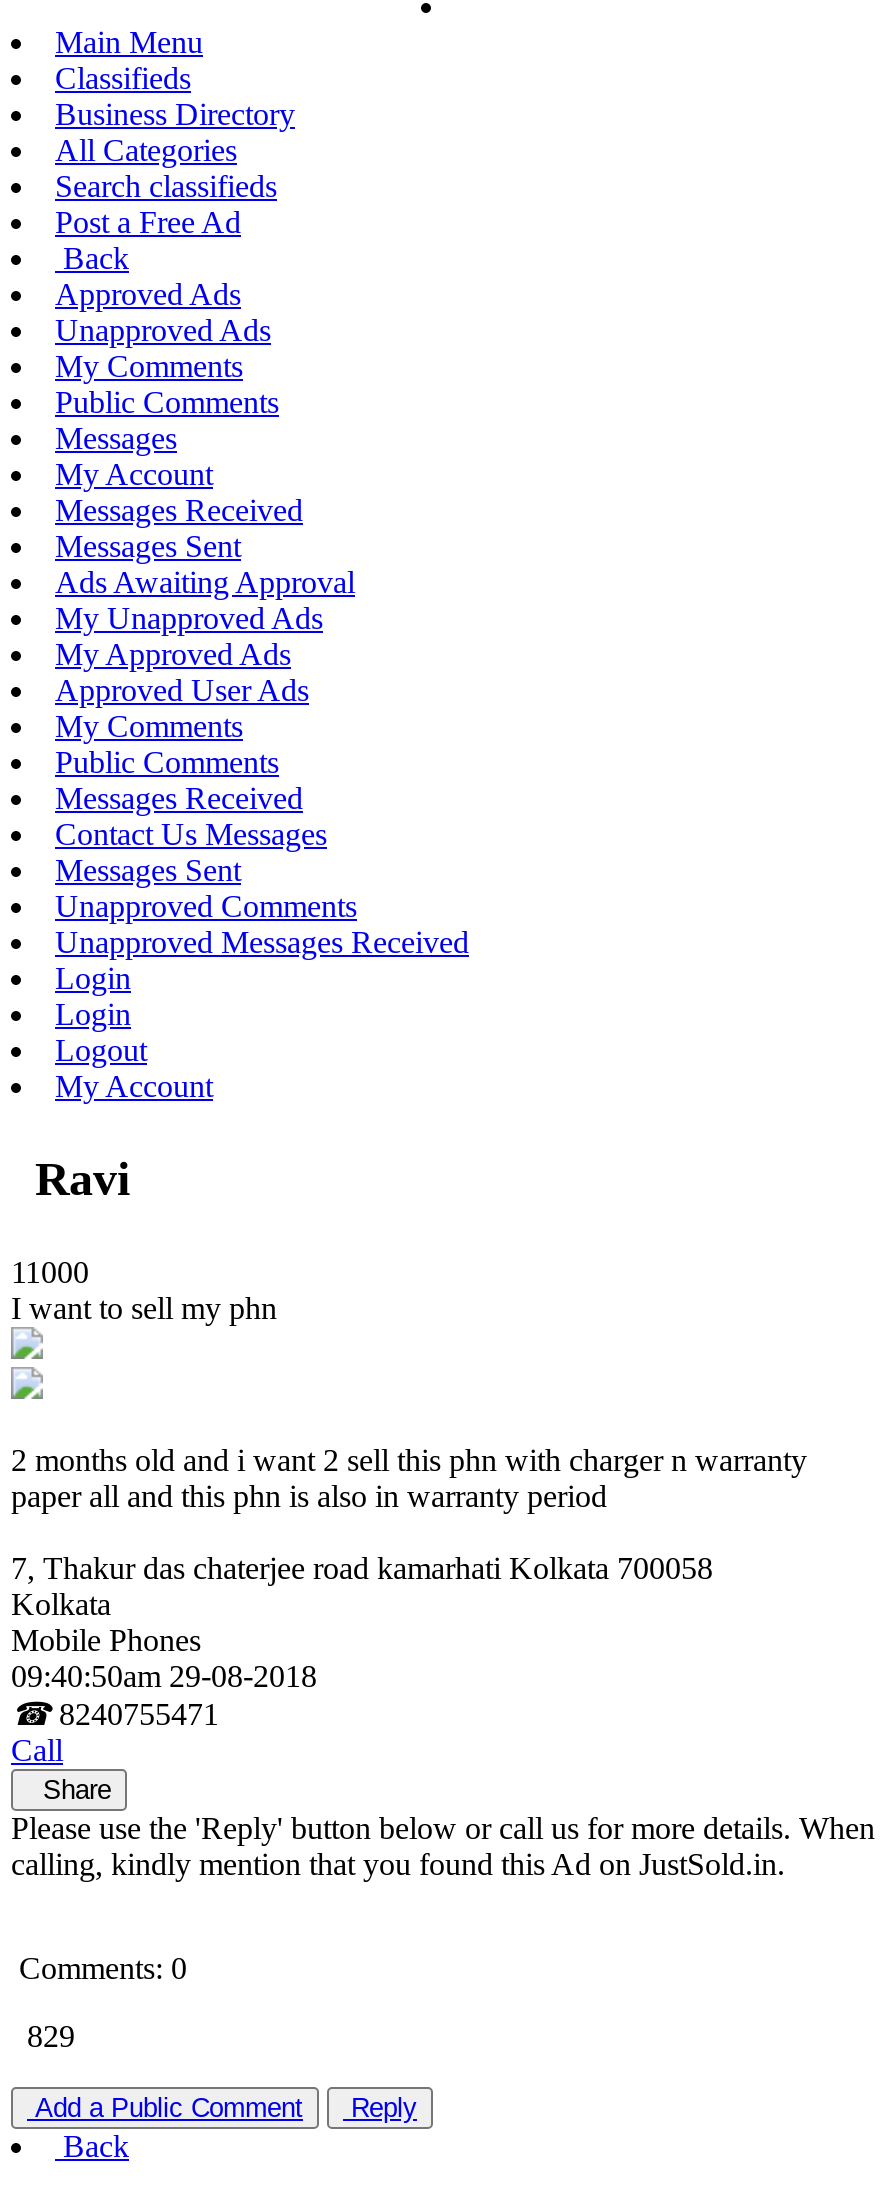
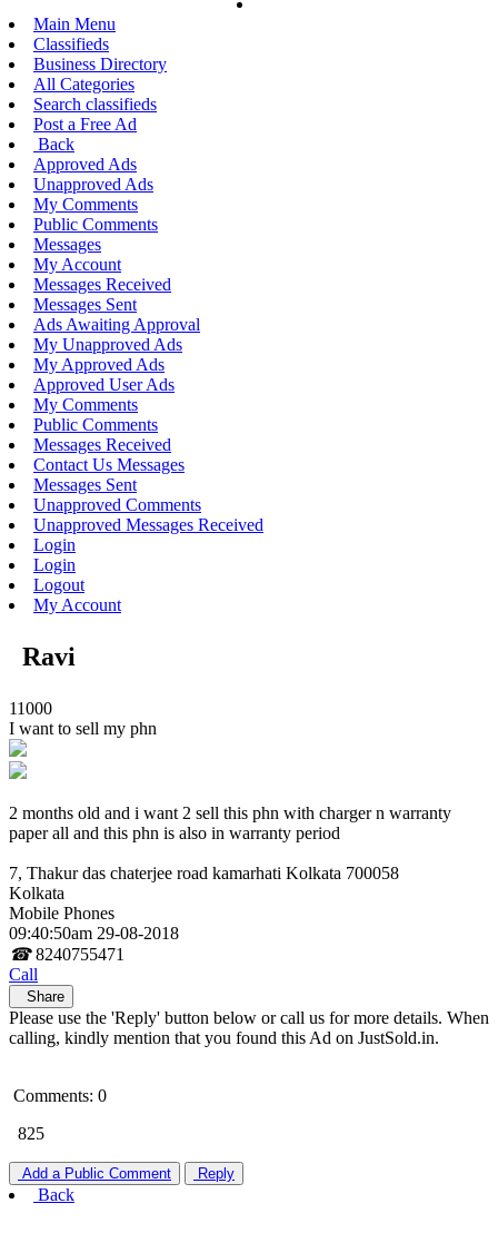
- 829
+ 825
